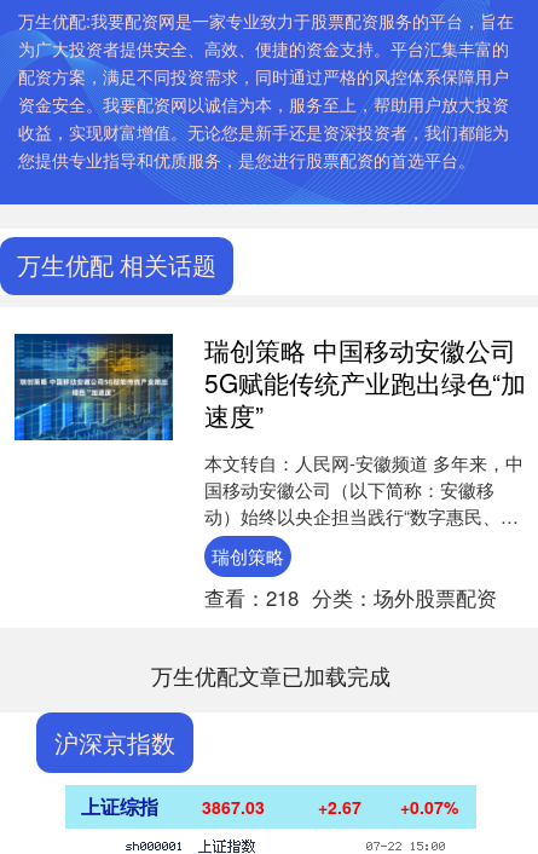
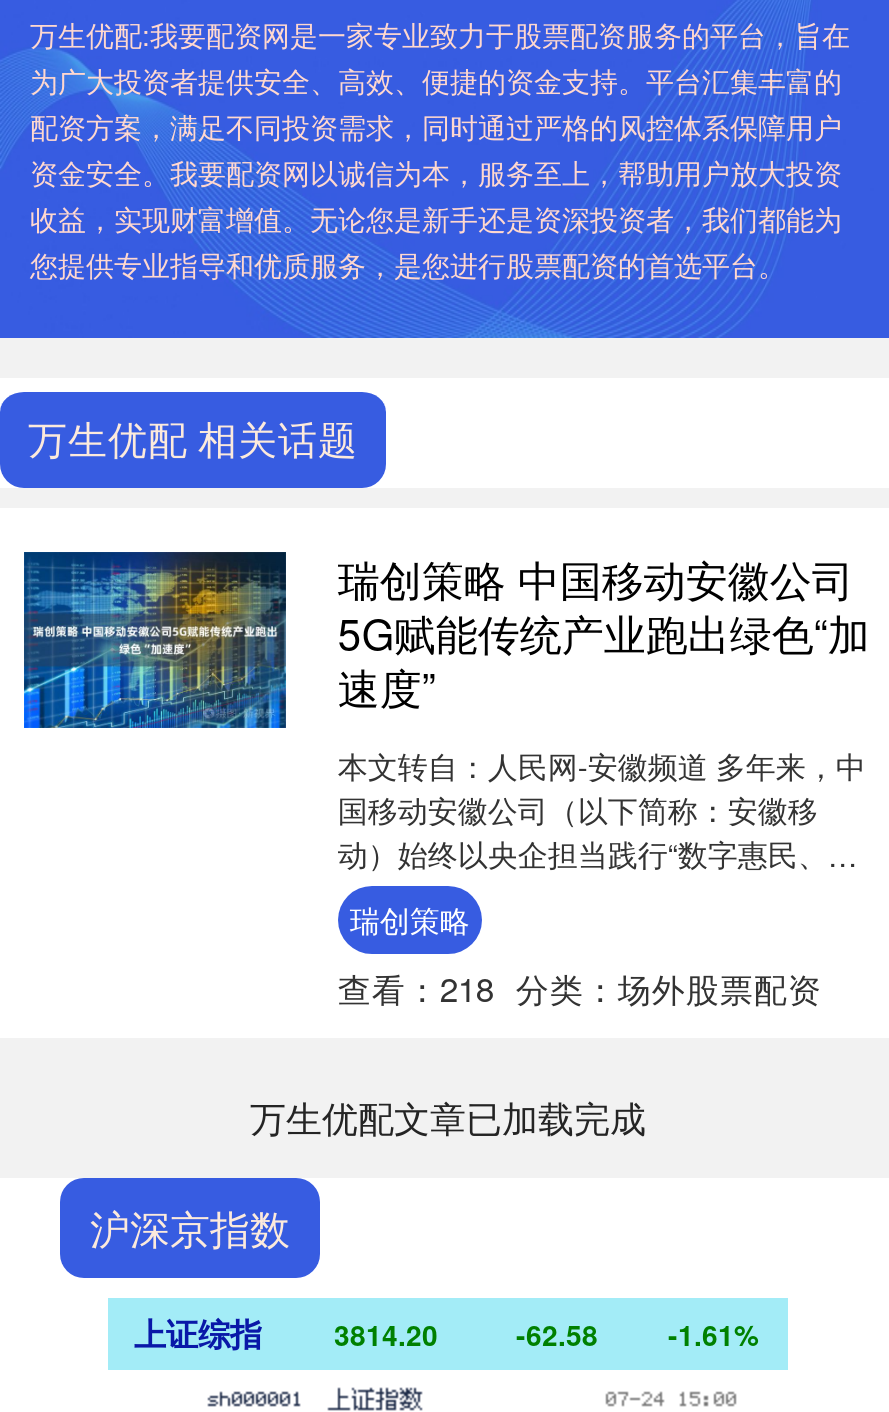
- 3867.03
+ 3814.20

- +2.67
+ -62.58

- +0.07%
+ -1.61%
